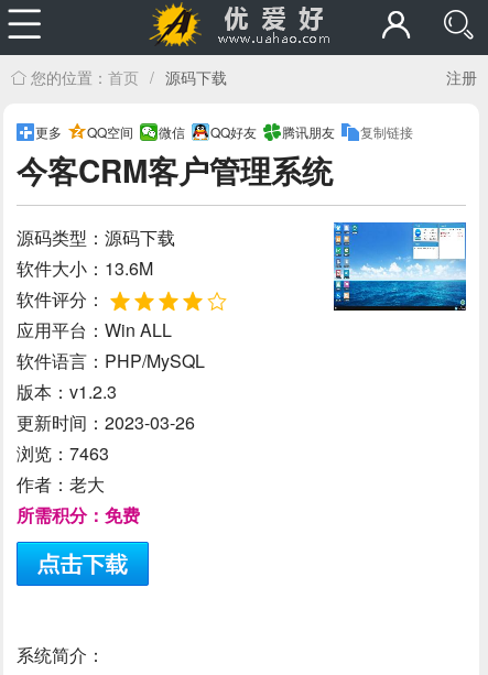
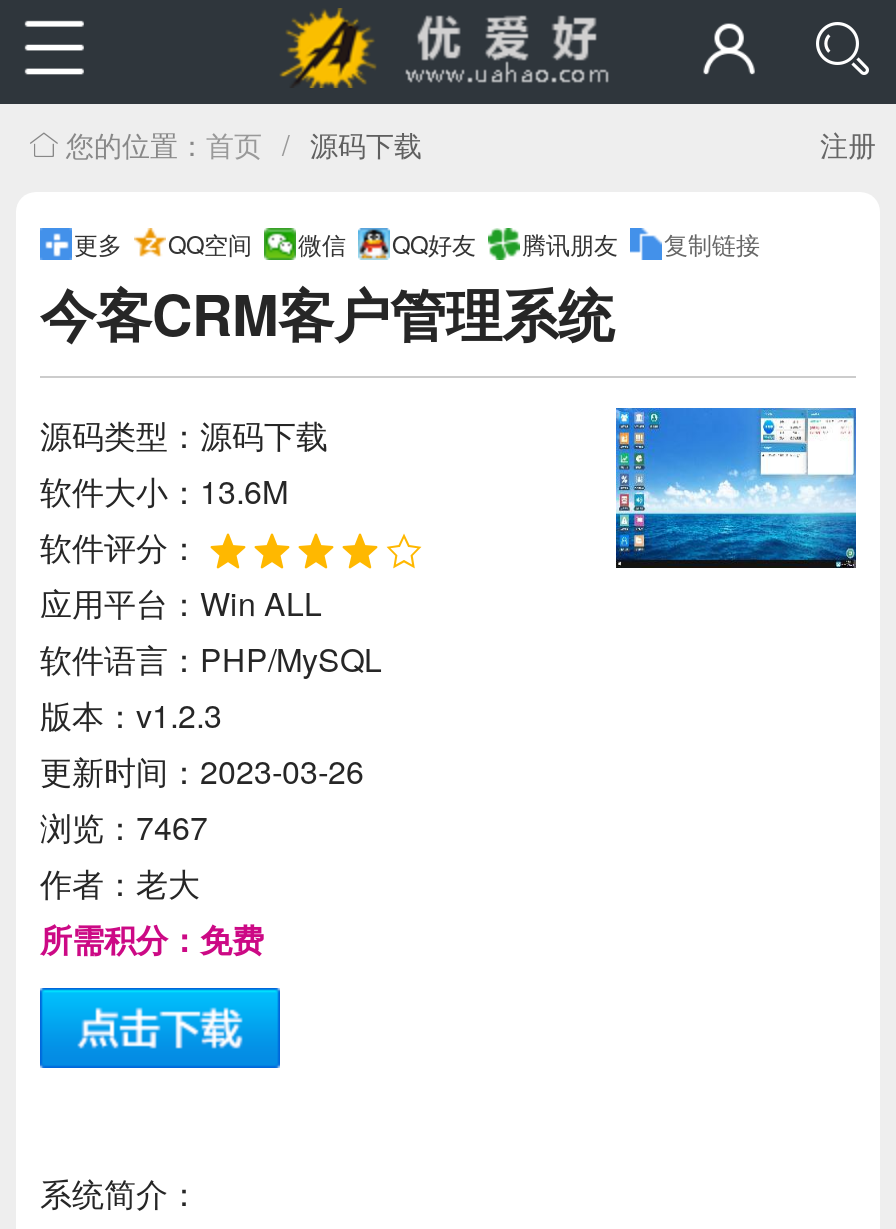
- 浏览：7463
+ 浏览：7467
